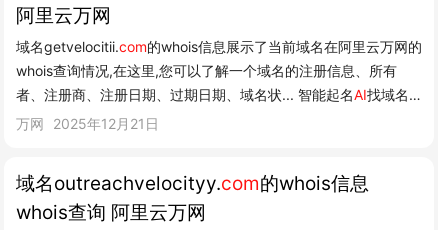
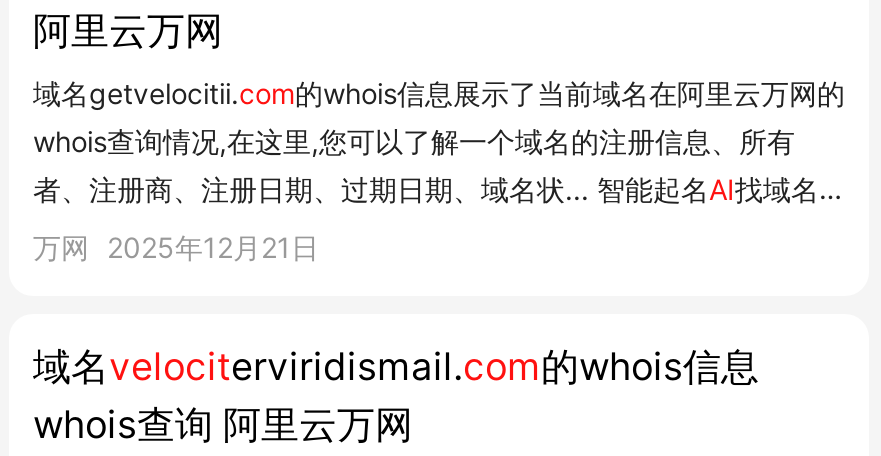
- 域名outreachvelocityy.com的whois信息
+ 域名velociterviridismail.com的whois信息
